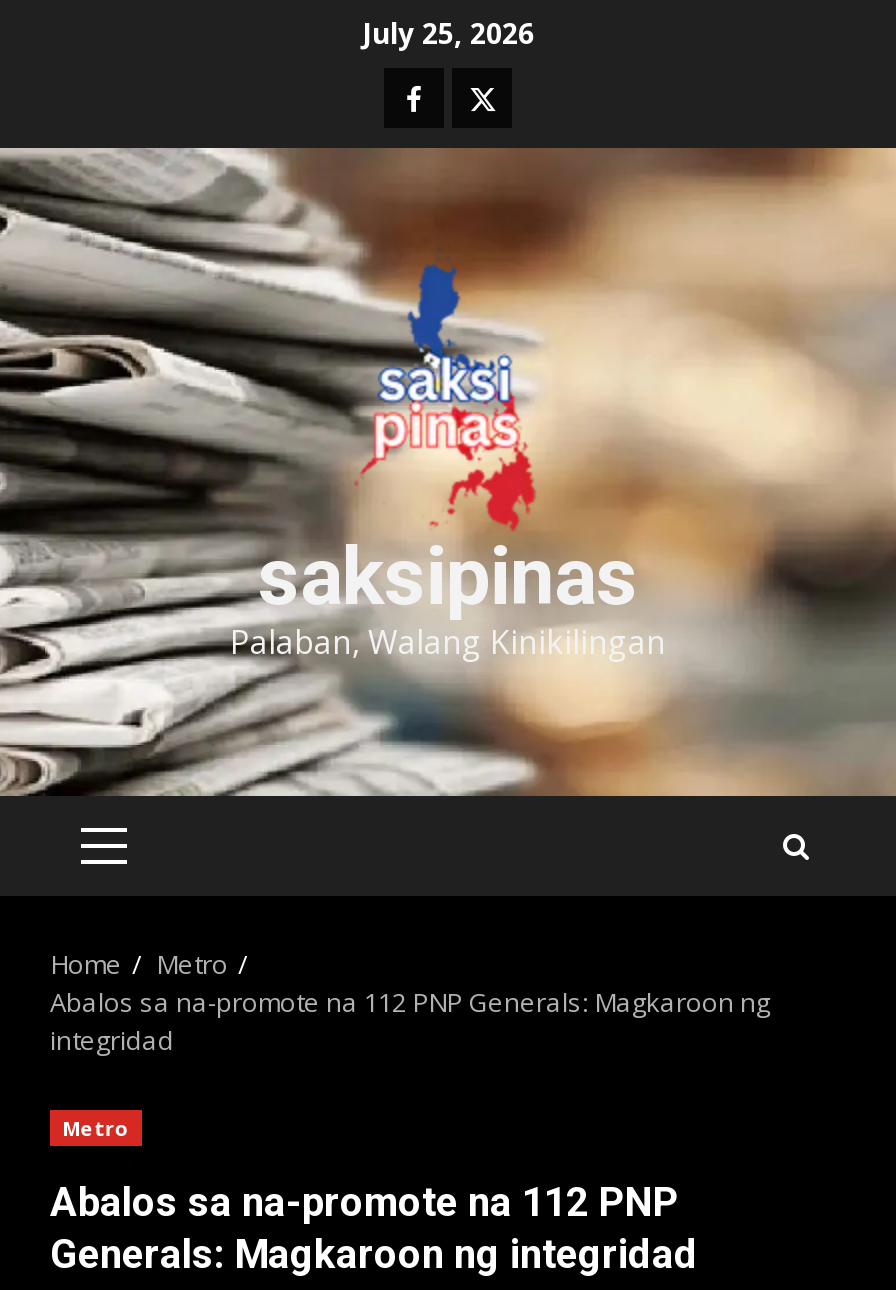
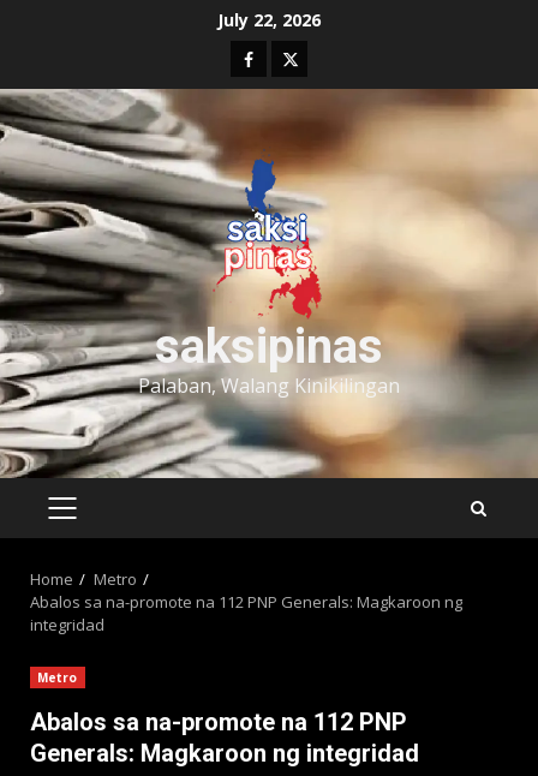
- July 25, 2026
+ July 22, 2026
